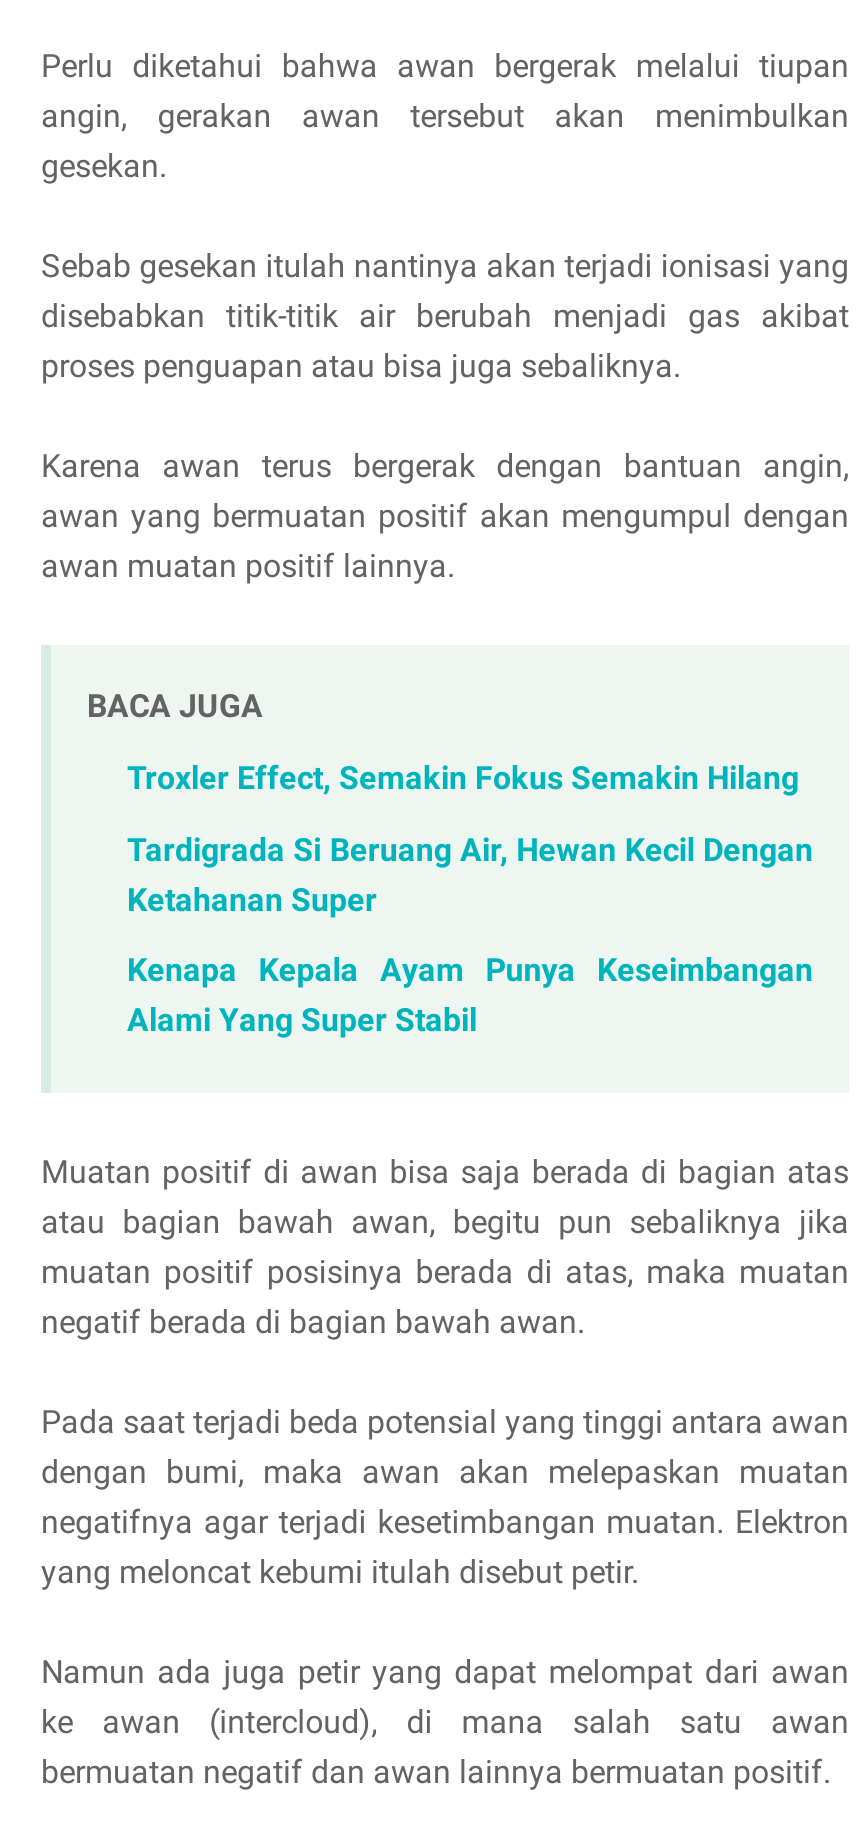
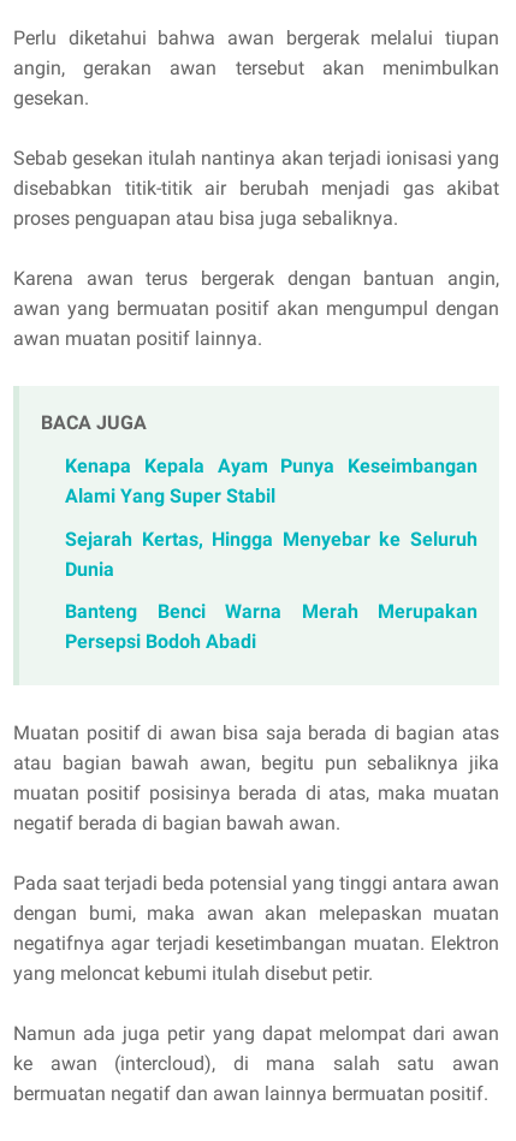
- Troxler Effect, Semakin Fokus Semakin Hilang
- Tardigrada Si Beruang Air, Hewan Kecil Dengan
- Ketahanan Super

moved up: Kenapa Kepala Ayam Punya Keseimbangan | Alami Yang Super Stabil

+ Sejarah Kertas, Hingga Menyebar ke Seluruh
+ Dunia
+ Banteng Benci Warna Merah Merupakan
+ Persepsi Bodoh Abadi
